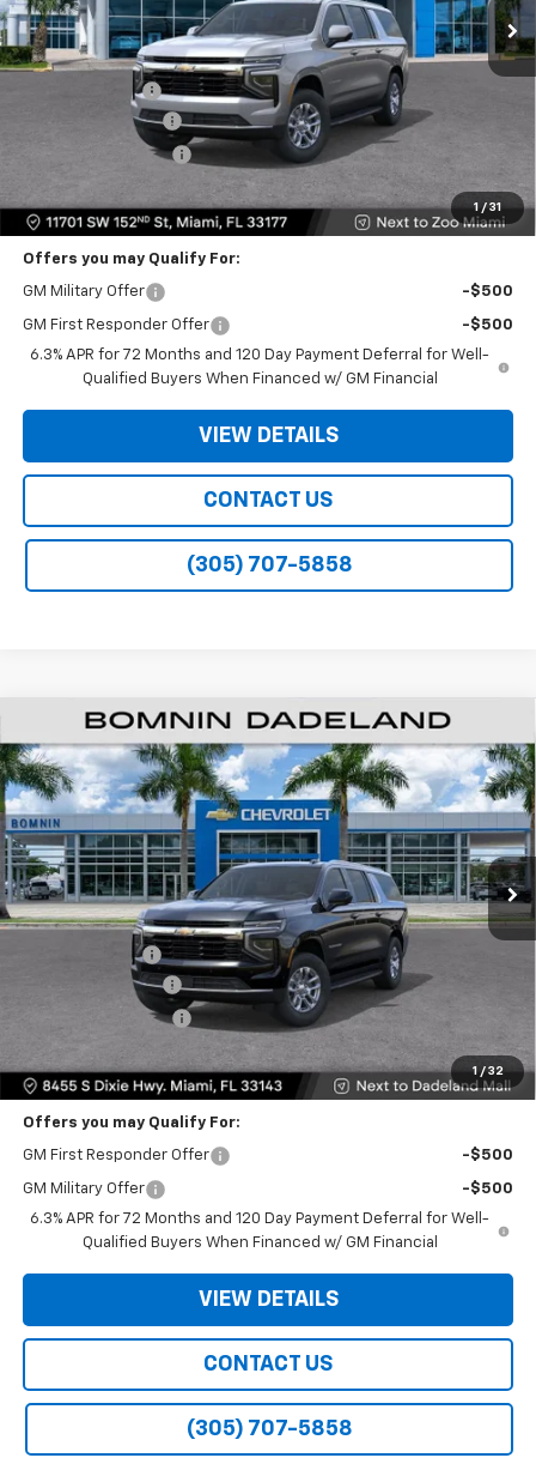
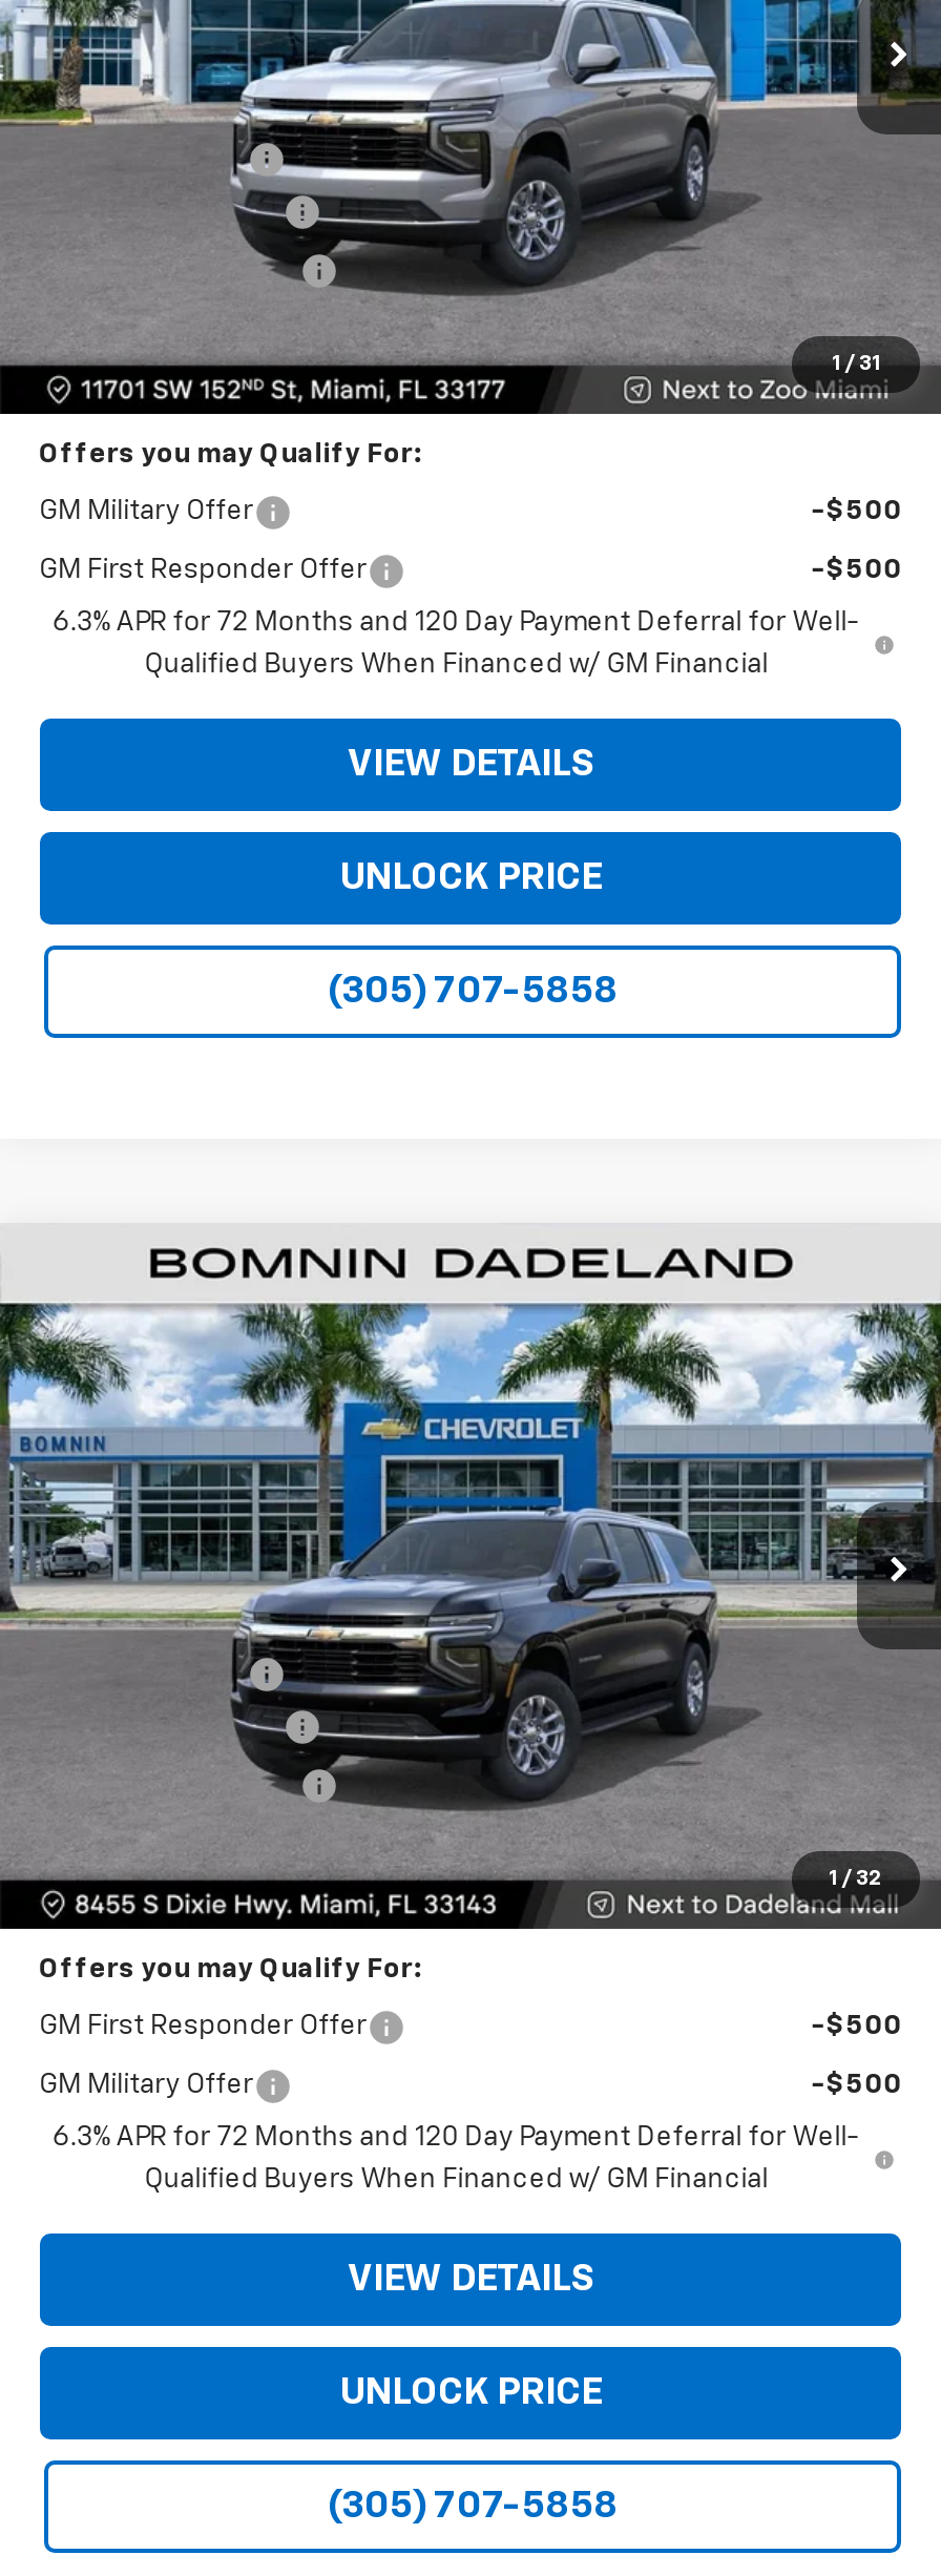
- CONTACT US
+ UNLOCK PRICE

- CONTACT US
+ UNLOCK PRICE
